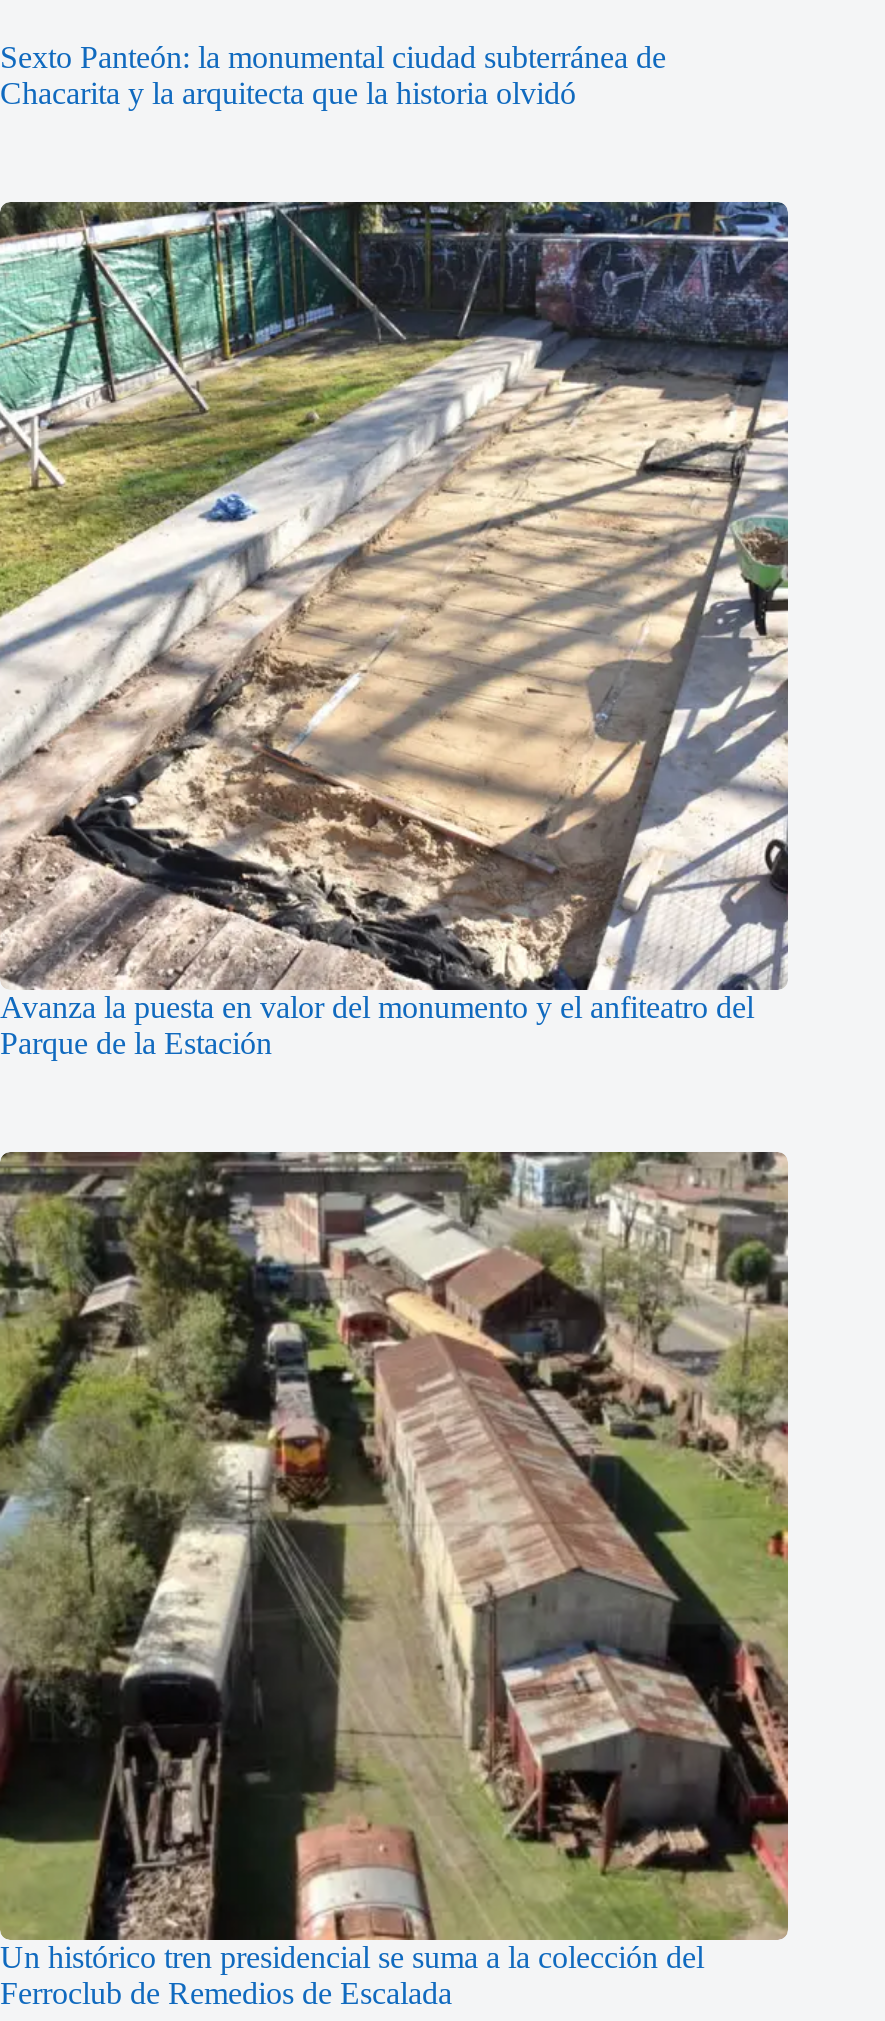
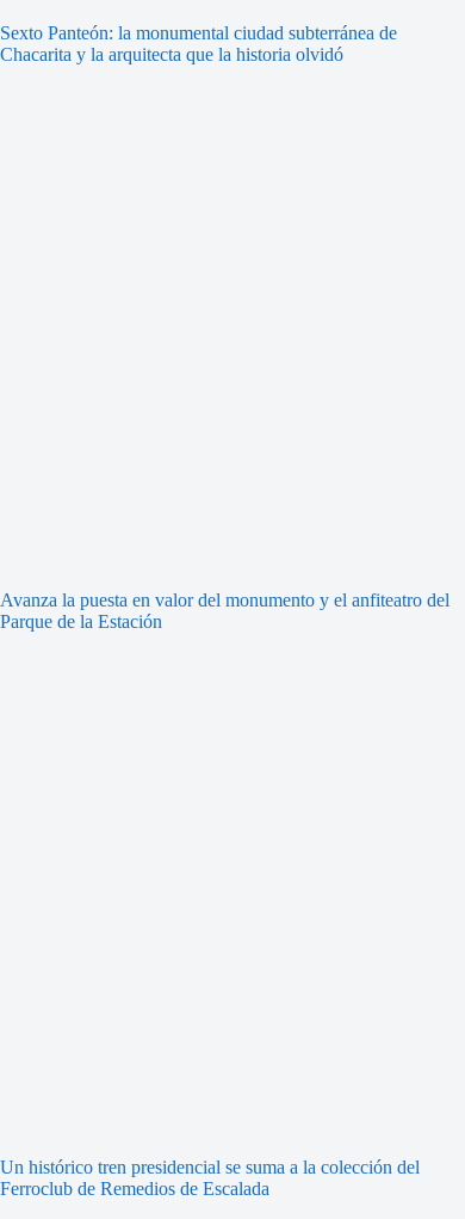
- [image]

- [image]
